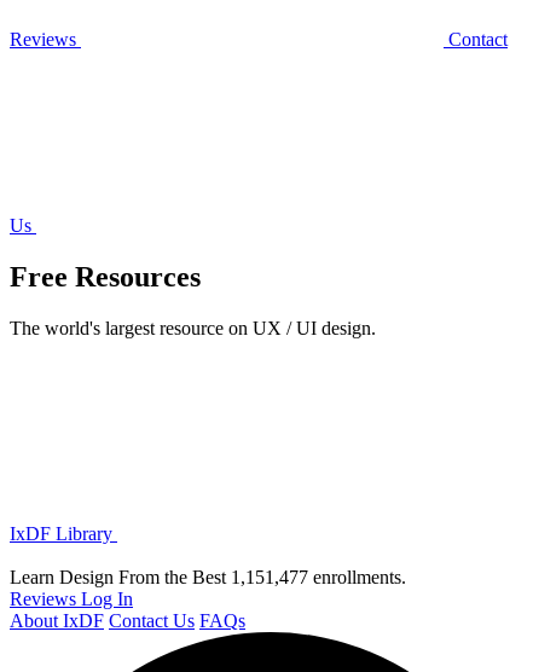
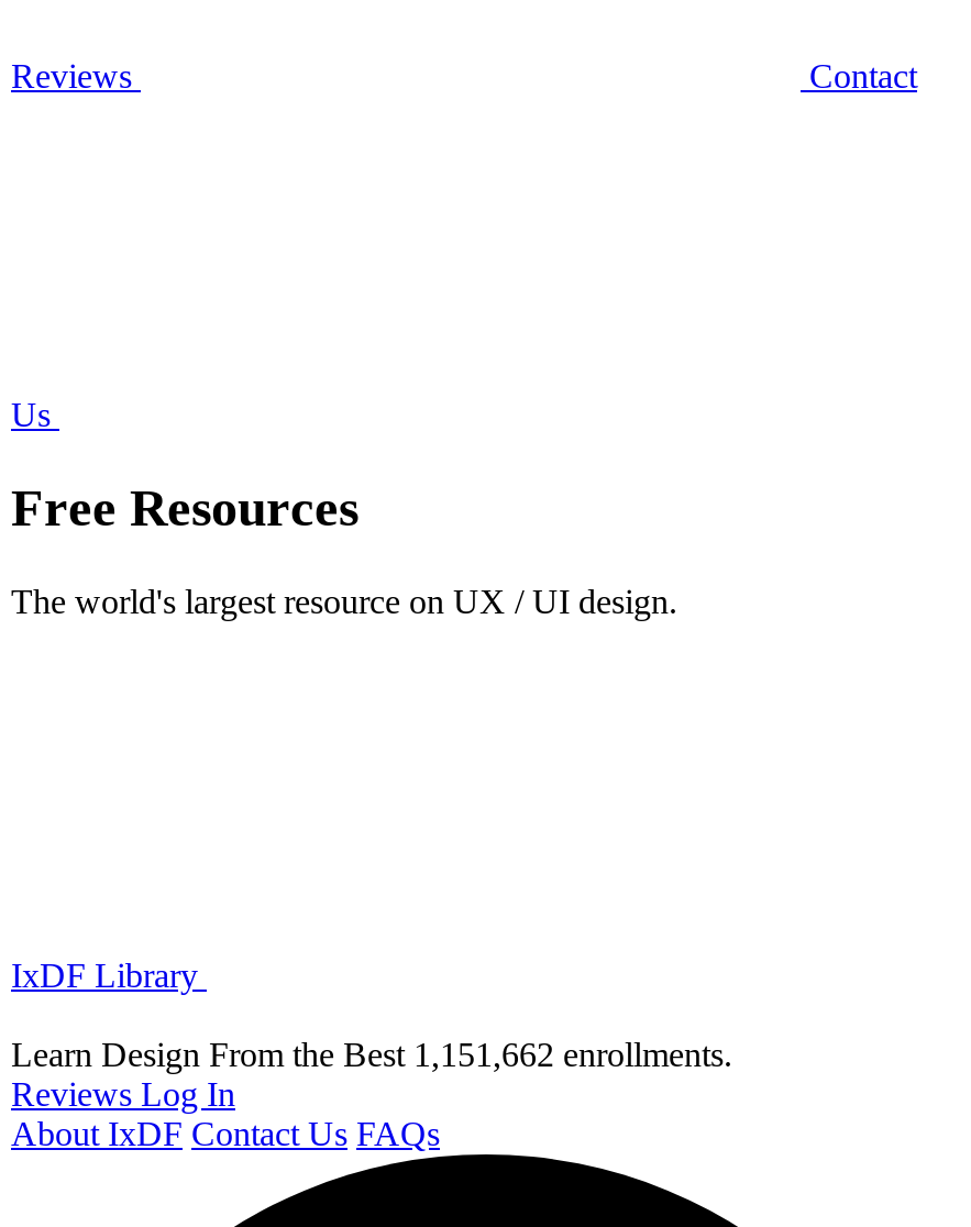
- Learn Design From the Best 1,151,477 enrollments.
+ Learn Design From the Best 1,151,662 enrollments.
